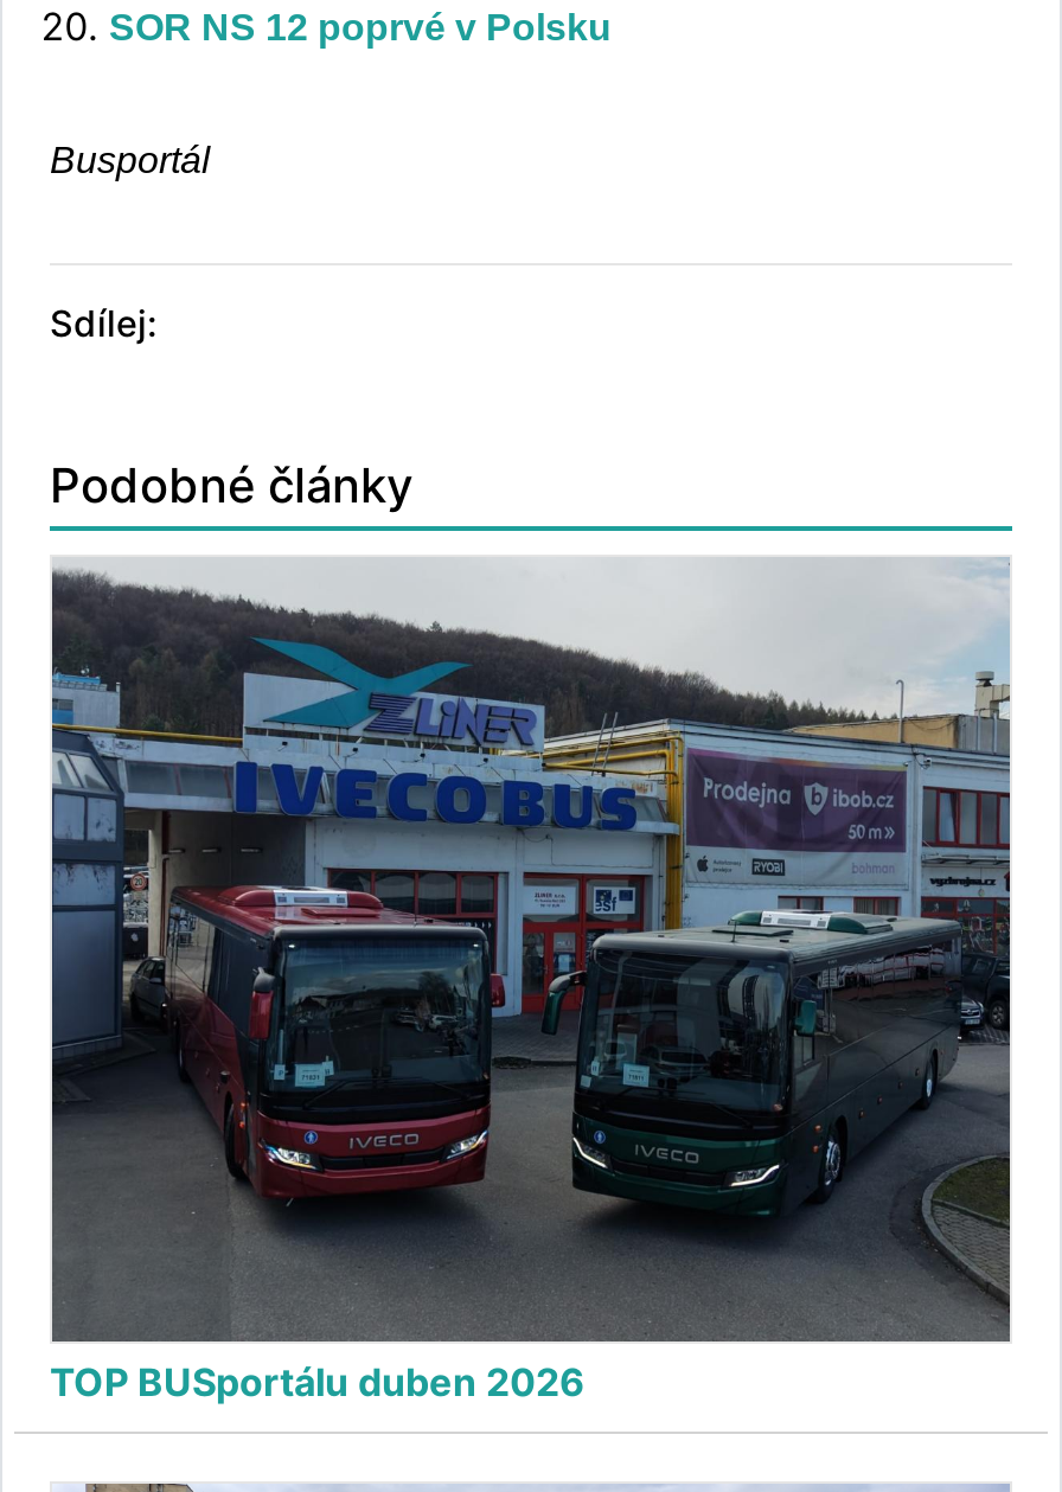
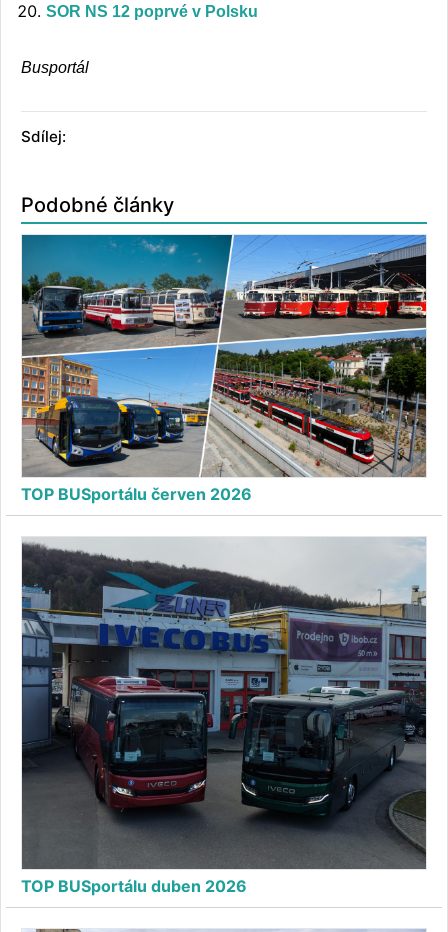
+ [image]
+ TOP BUSportálu červen 2026
